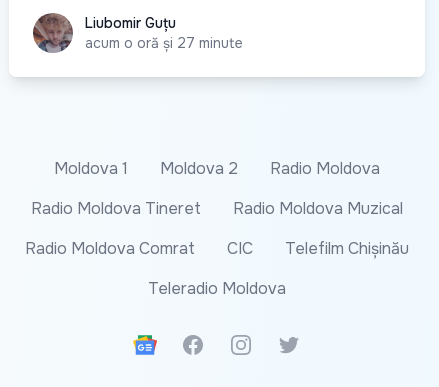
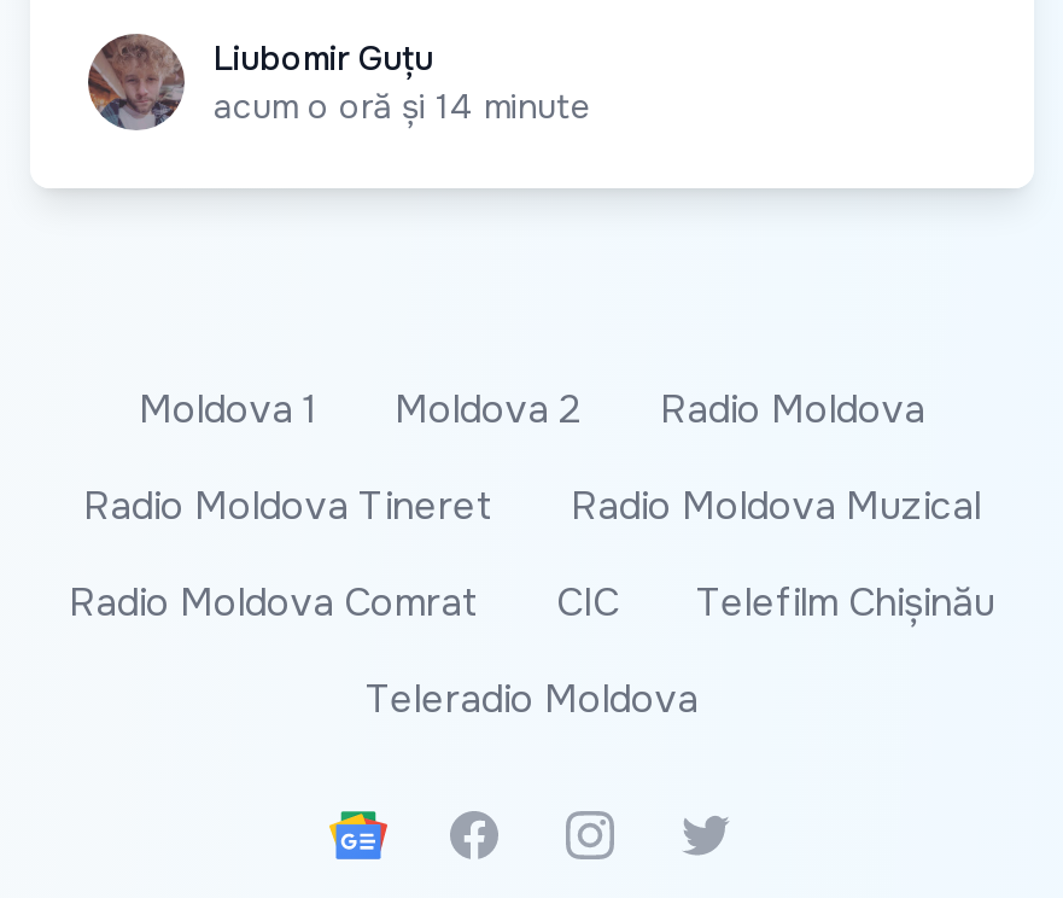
- acum o oră și 27 minute
+ acum o oră și 14 minute
